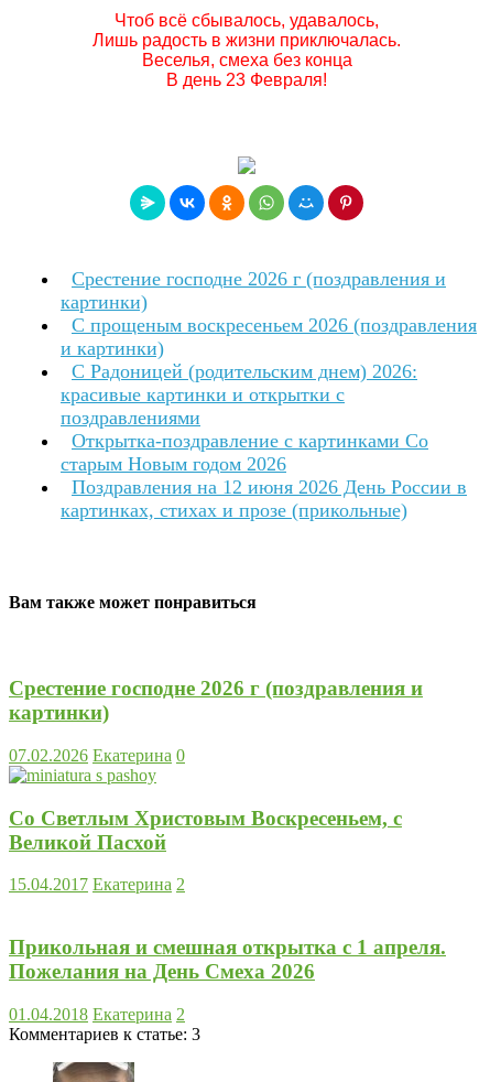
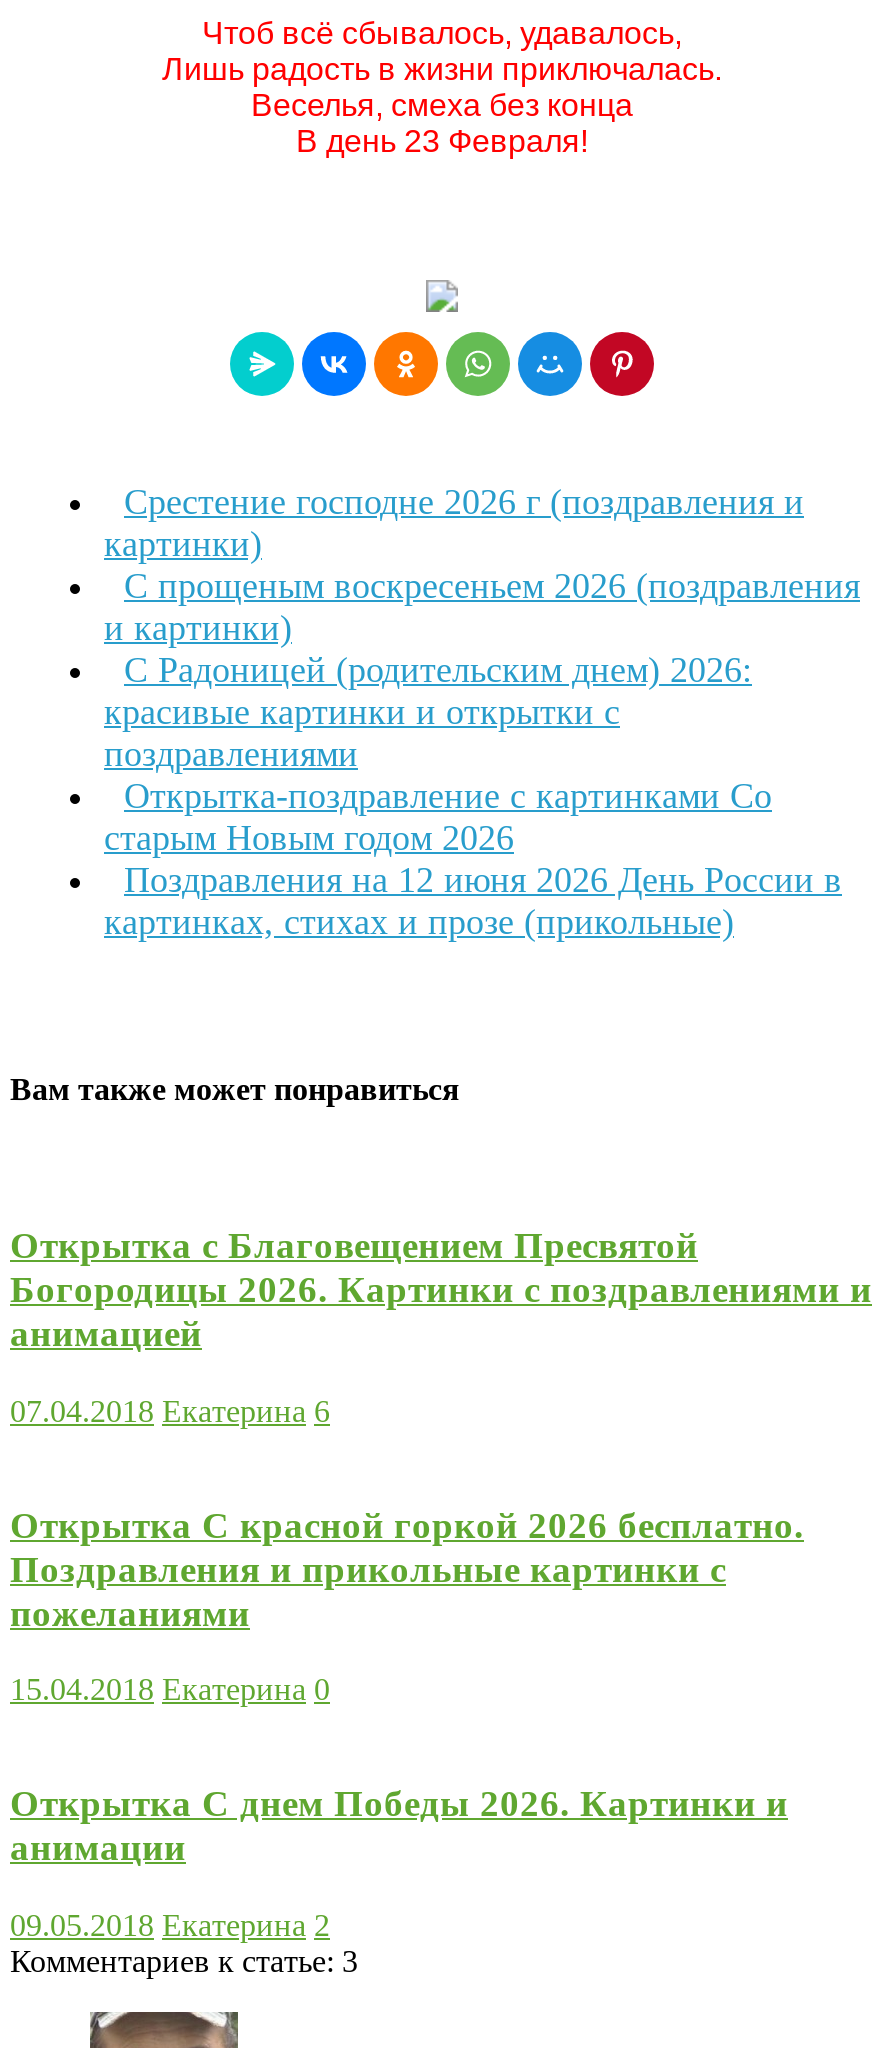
- Срестение господне 2026 г (поздравления и
- картинки)
+ Открытка с Благовещением Пресвятой
+ Богородицы 2026. Картинки с поздравлениями и
+ анимацией

- 07.02.2026 Екатерина 0
+ 07.04.2018 Екатерина 6

- Со Светлым Христовым Воскресеньем, с
- Великой Пасхой
+ Открытка С красной горкой 2026 бесплатно.
+ Поздравления и прикольные картинки с
+ пожеланиями

- 15.04.2017 Екатерина 2
+ 15.04.2018 Екатерина 0

- Прикольная и смешная открытка с 1 апреля.
- Пожелания на День Смеха 2026
+ Открытка С днем Победы 2026. Картинки и
+ анимации

- 01.04.2018 Екатерина 2
+ 09.05.2018 Екатерина 2
